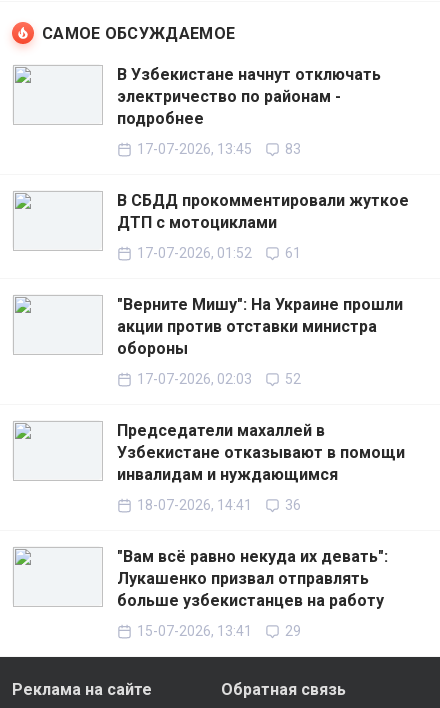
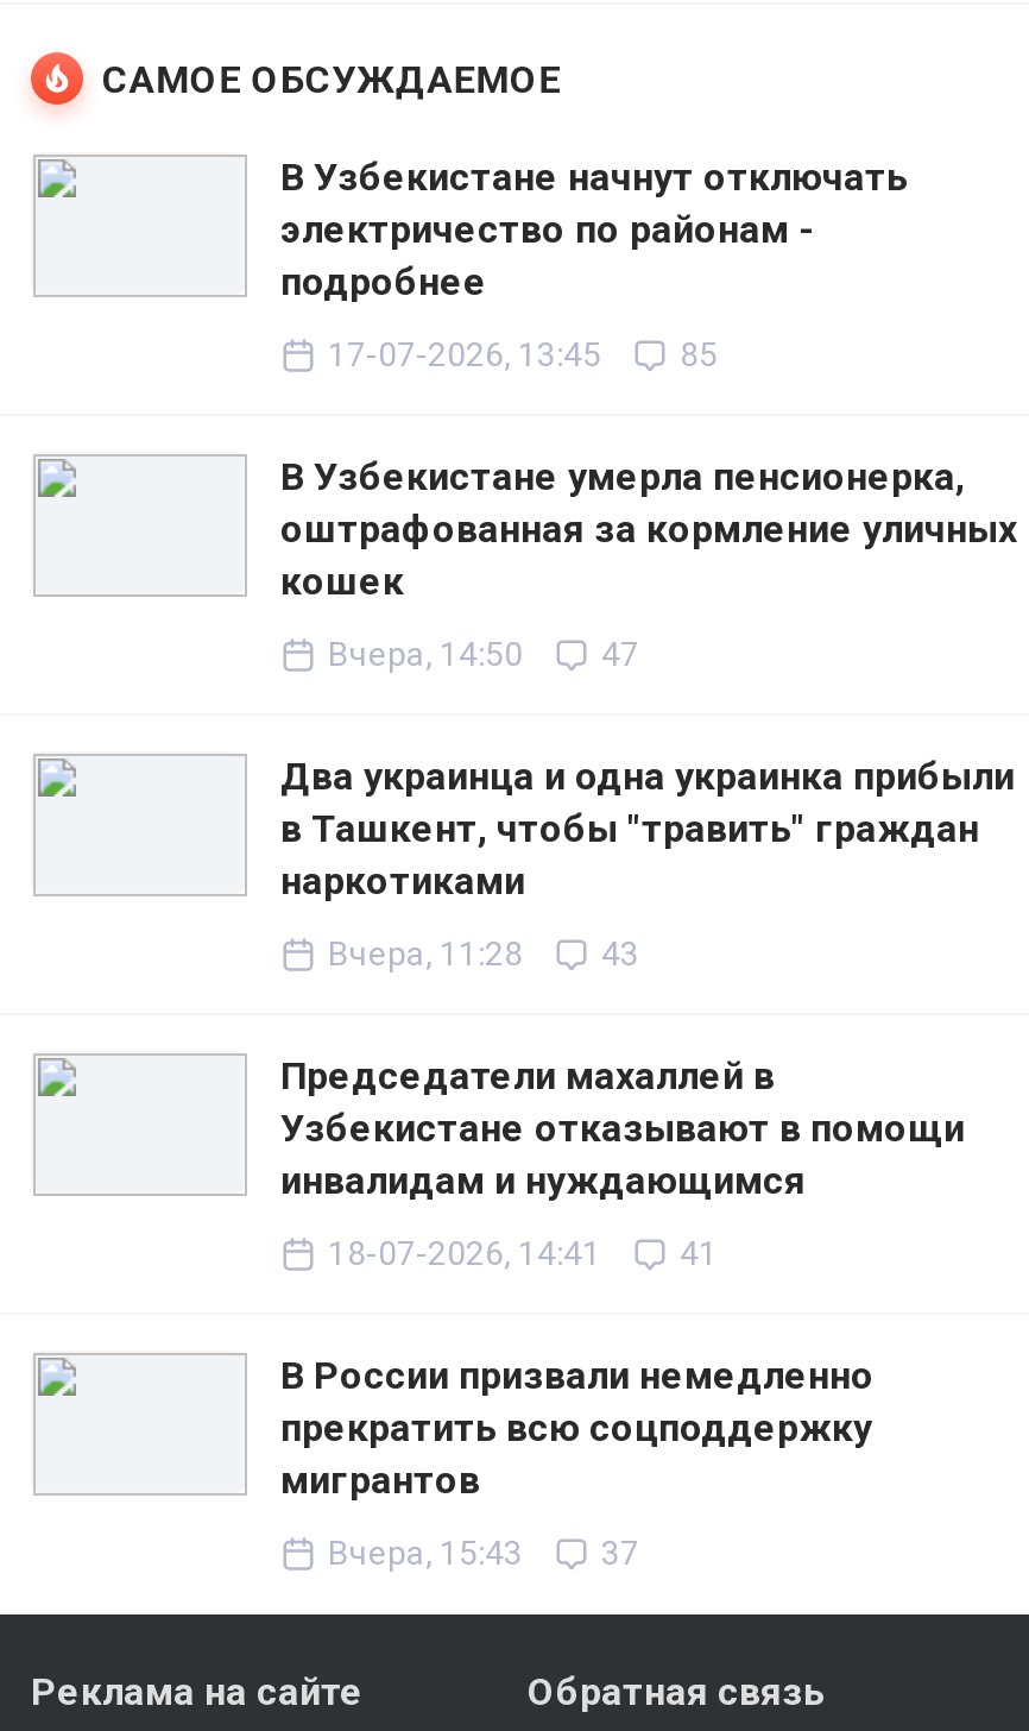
- 83
+ 85

- В СБДД прокомментировали жуткое
- ДТП с мотоциклами
+ В Узбекистане умерла пенсионерка,
+ оштрафованная за кормление уличных
+ кошек

- 17-07-2026, 01:52
- 61
+ Вчера, 14:50
+ 47

- "Верните Мишу": На Украине прошли
- акции против отставки министра
- обороны
+ Два украинца и одна украинка прибыли
+ в Ташкент, чтобы "травить" граждан
+ наркотиками

- 17-07-2026, 02:03
- 52
+ Вчера, 11:28
+ 43

- 36
+ 41

- "Вам всё равно некуда их девать":
- Лукашенко призвал отправлять
- больше узбекистанцев на работу
+ В России призвали немедленно
+ прекратить всю соцподдержку
+ мигрантов

- 15-07-2026, 13:41
- 29
+ Вчера, 15:43
+ 37
